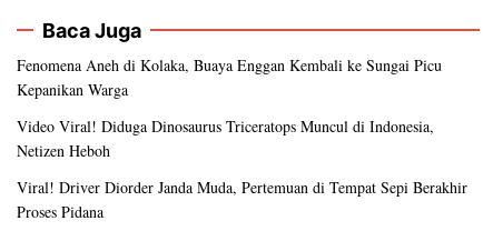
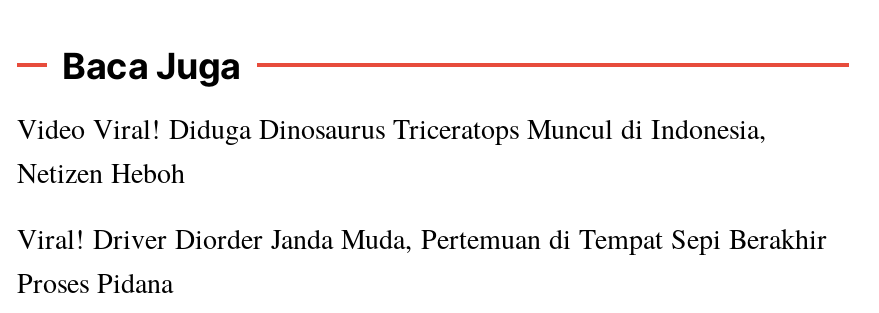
- Fenomena Aneh di Kolaka, Buaya Enggan Kembali ke Sungai Picu
- Kepanikan Warga
